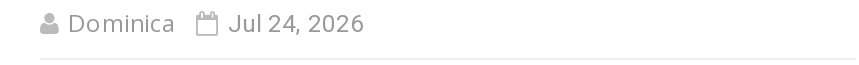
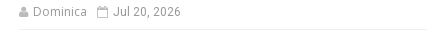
- Dominica Jul 24, 2026
+ Dominica Jul 20, 2026
